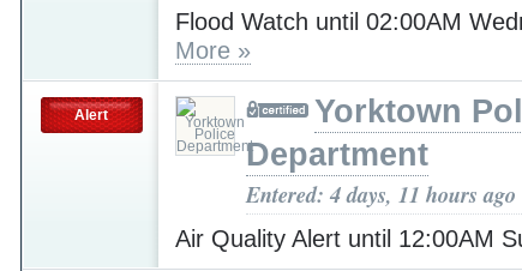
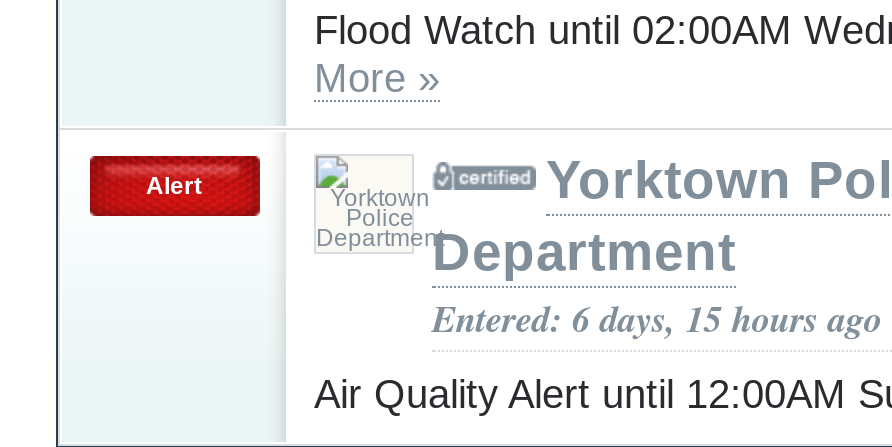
- Entered: 4 days, 11 hours ago
+ Entered: 6 days, 15 hours ago
